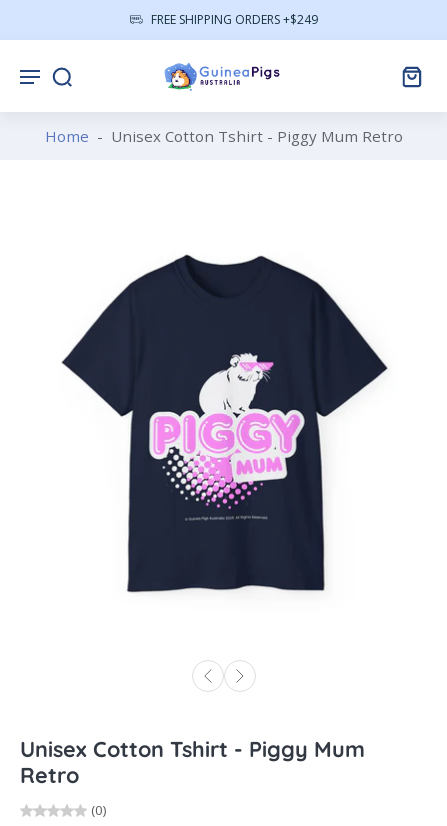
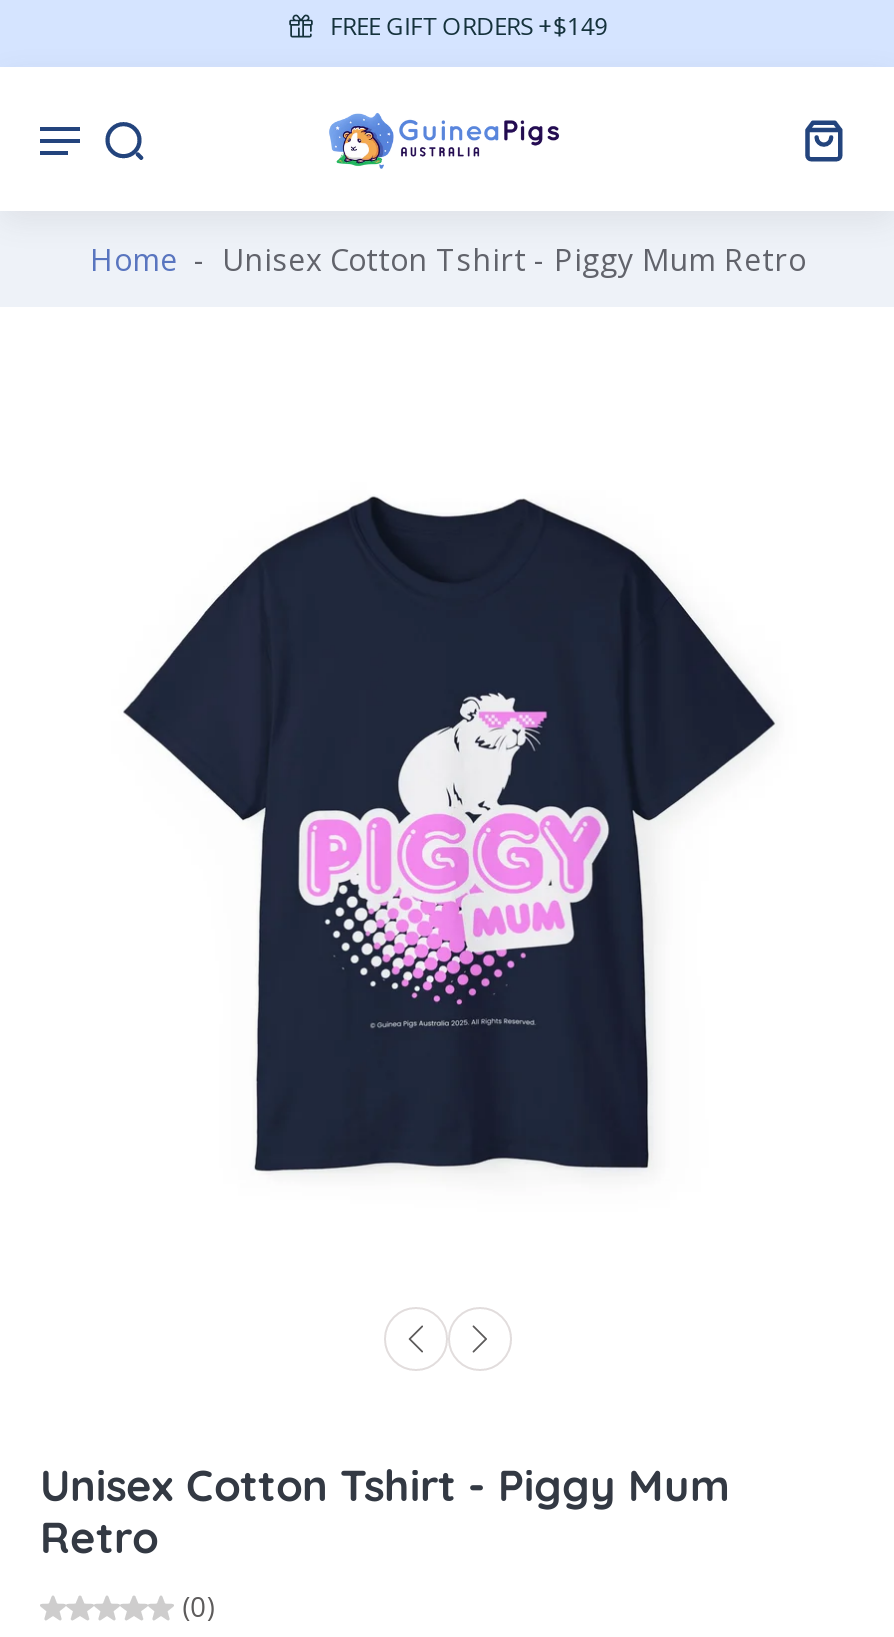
- FREE SHIPPING ORDERS +$249
+ FREE GIFT ORDERS +$149
